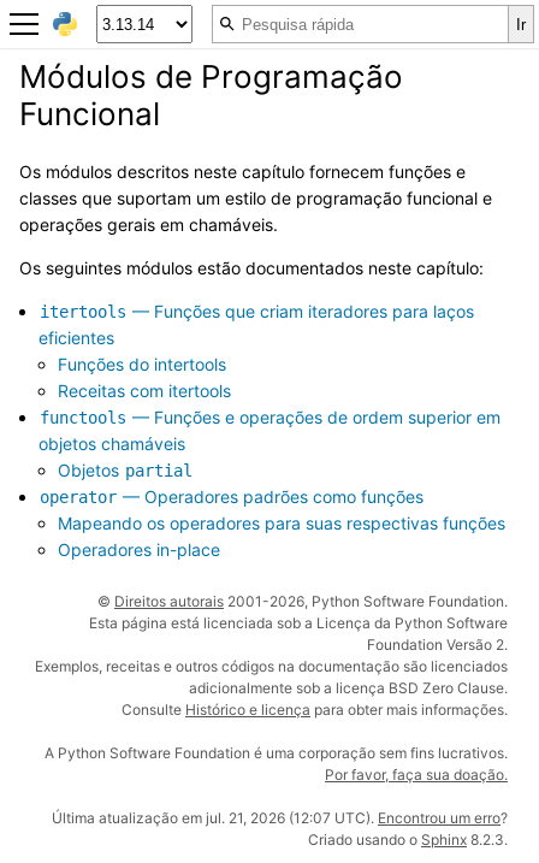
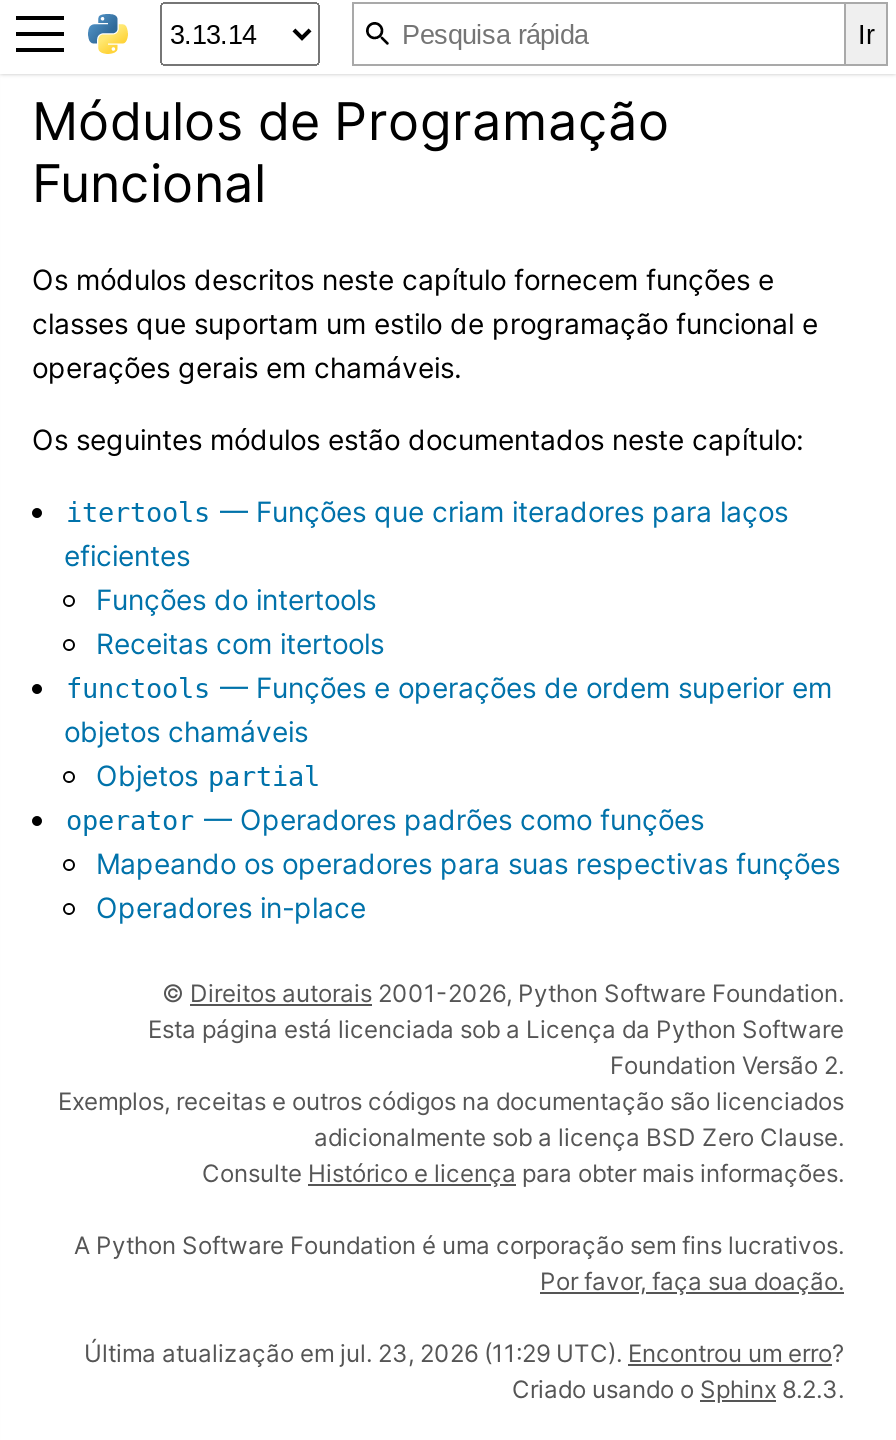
- Última atualização em jul. 21, 2026 (12:07 UTC). Encontrou um erro?
+ Última atualização em jul. 23, 2026 (11:29 UTC). Encontrou um erro?
